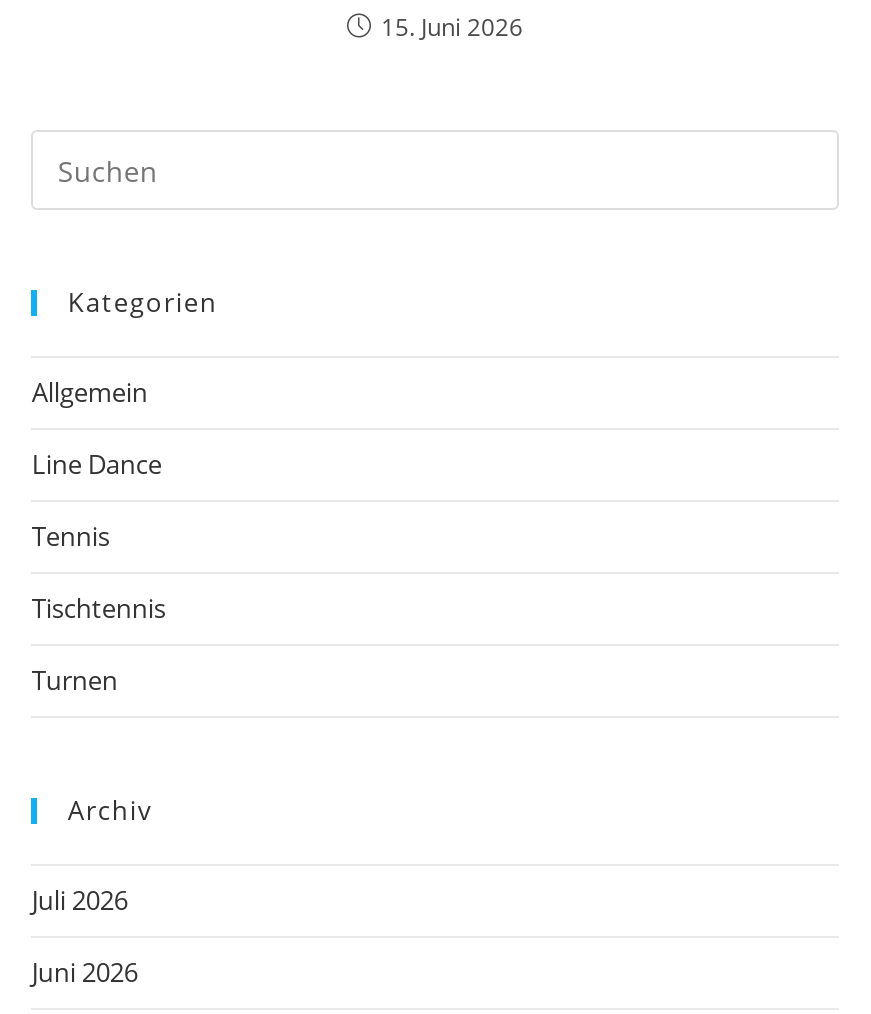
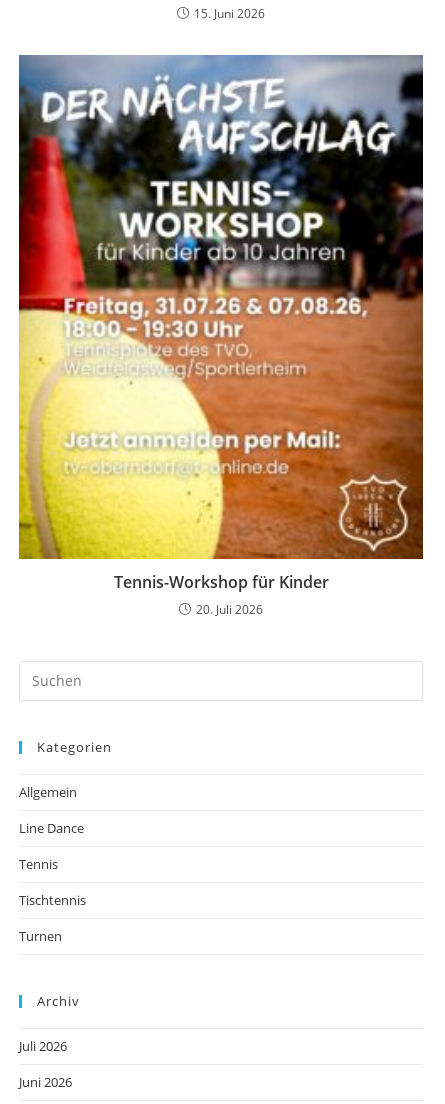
+ [image]
+ Tennis-Workshop für Kinder
+ 20. Juli 2026
